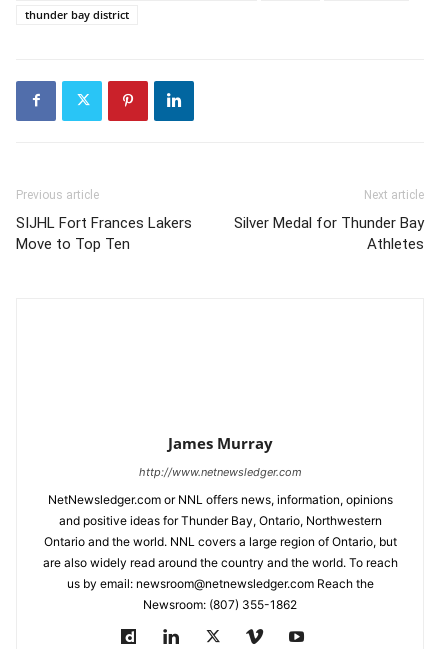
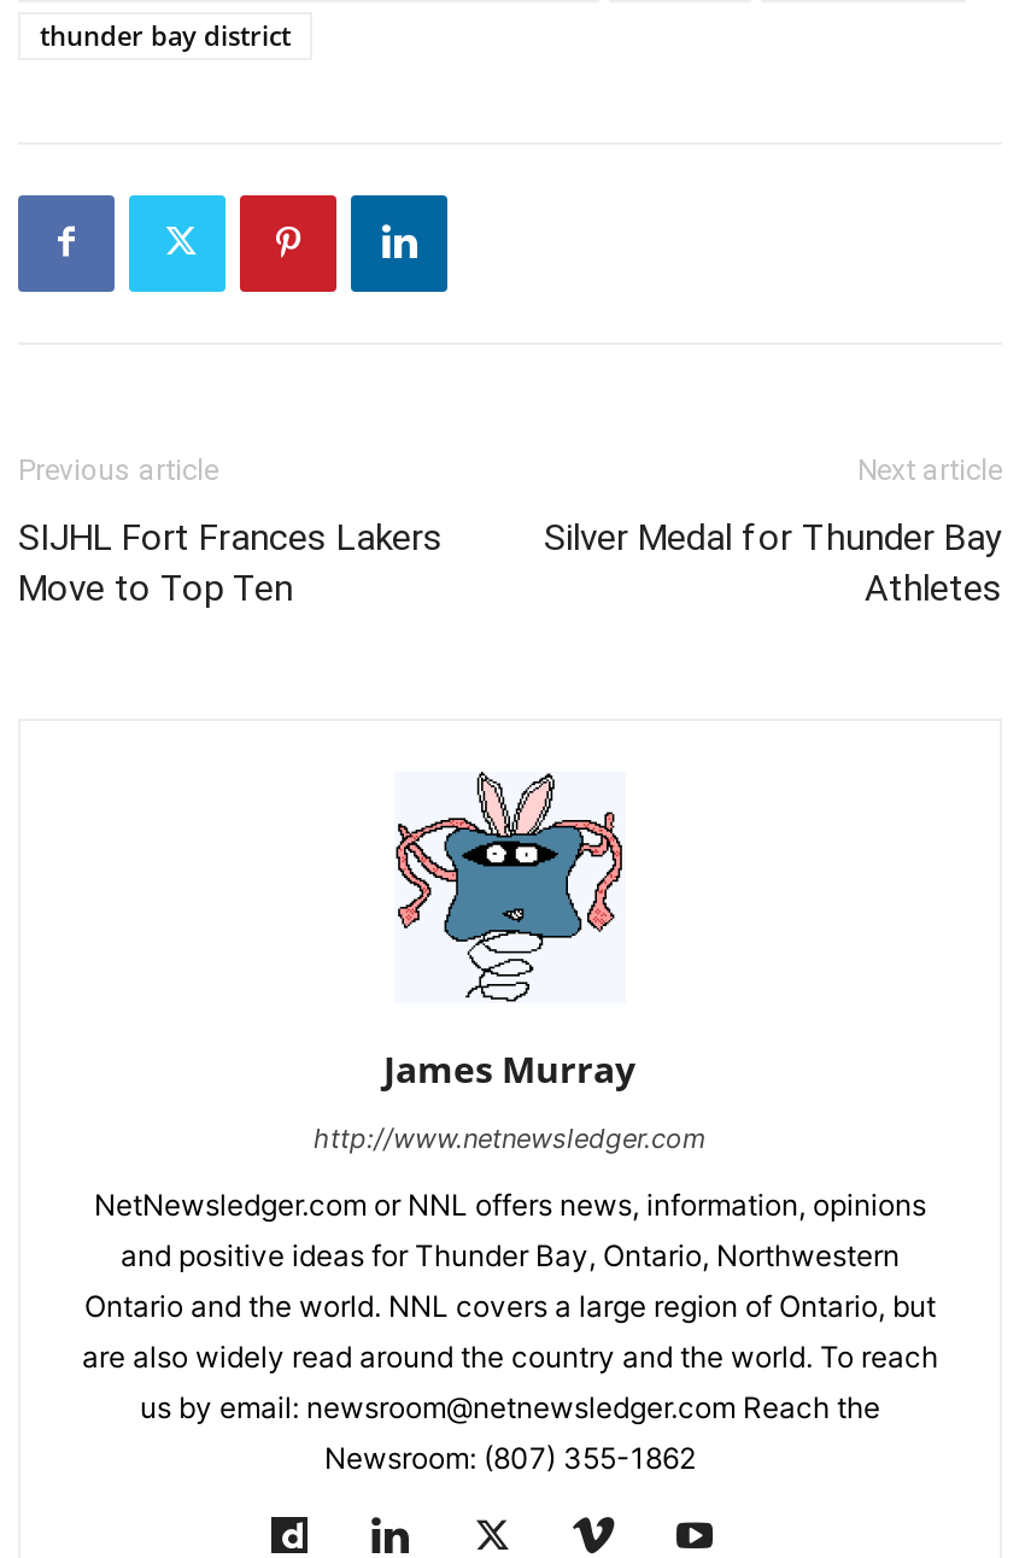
+ [image]
